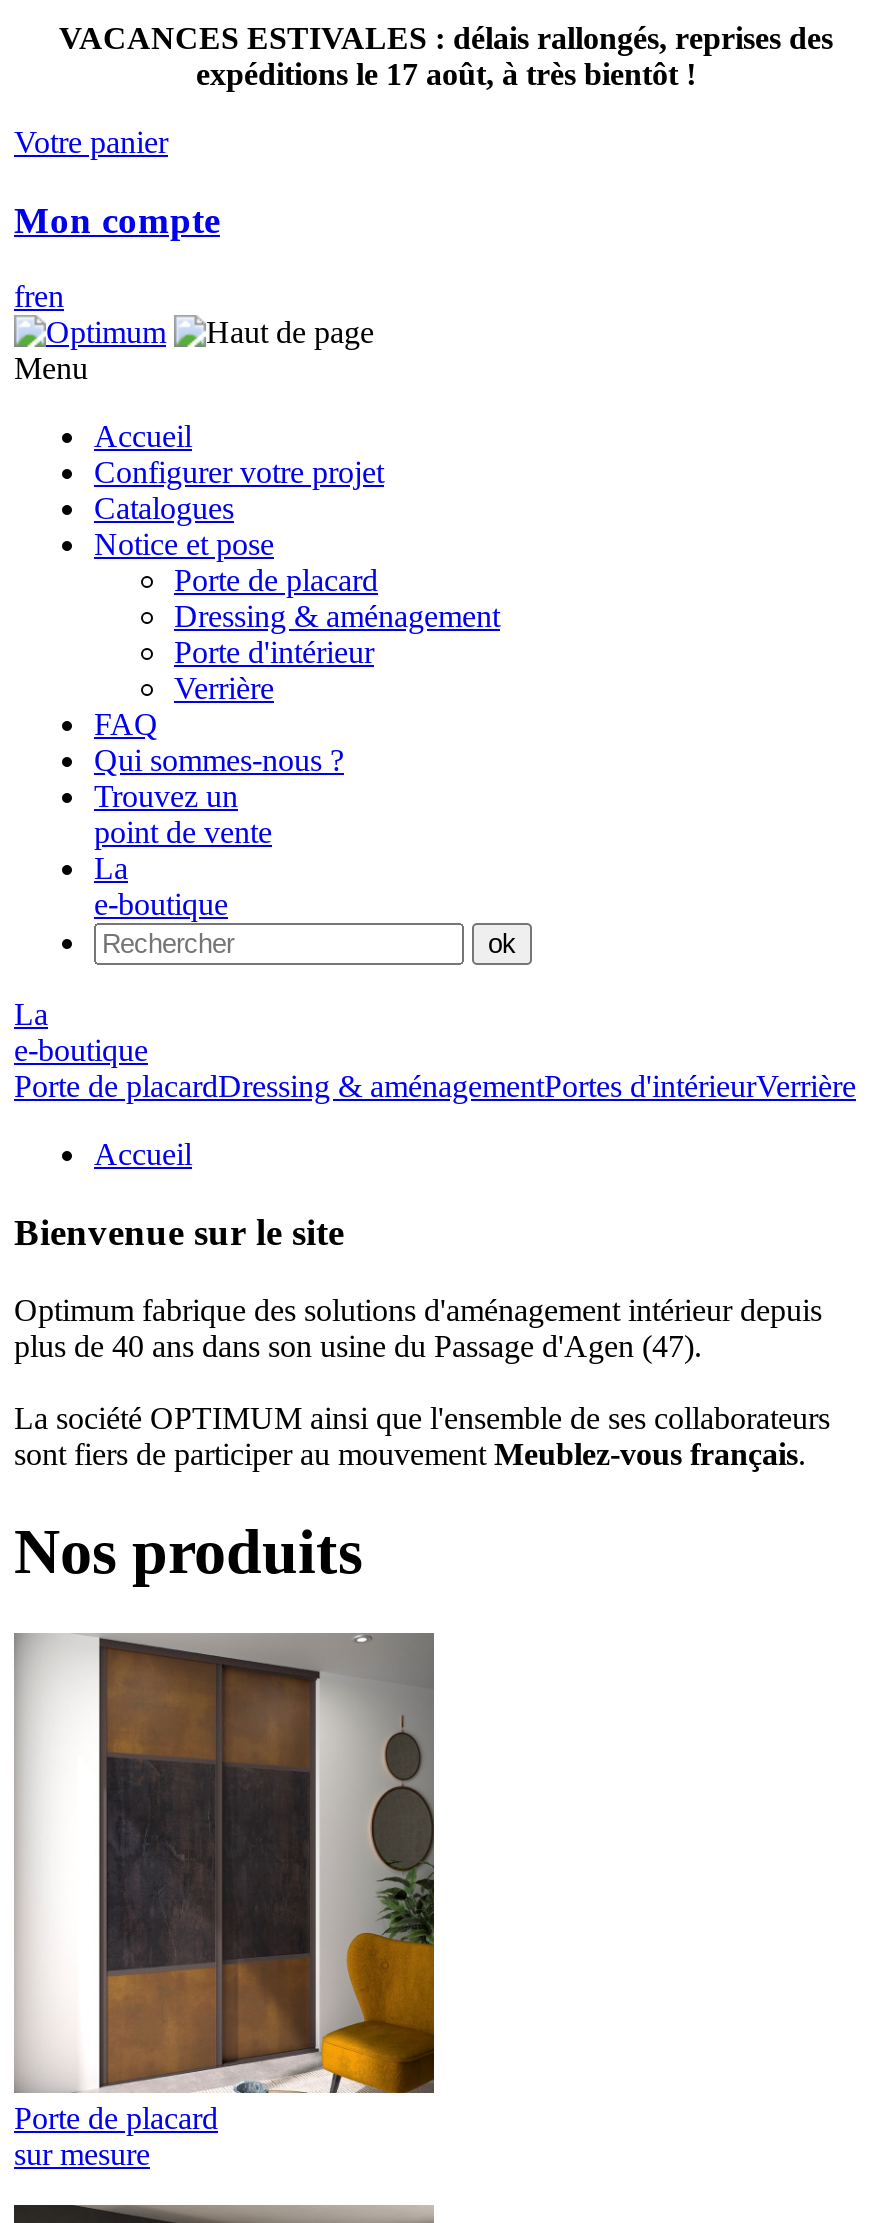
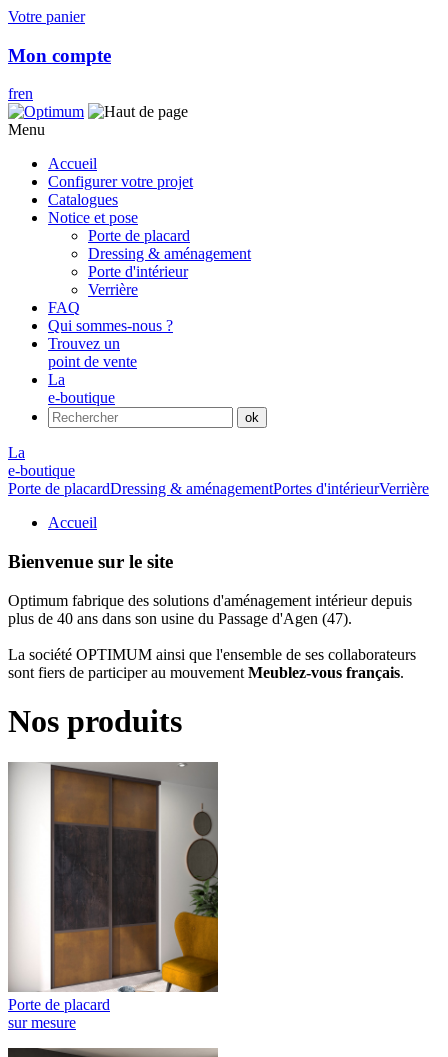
- VACANCES ESTIVALES : délais rallongés, reprises des
- expéditions le 17 août, à très bientôt !
